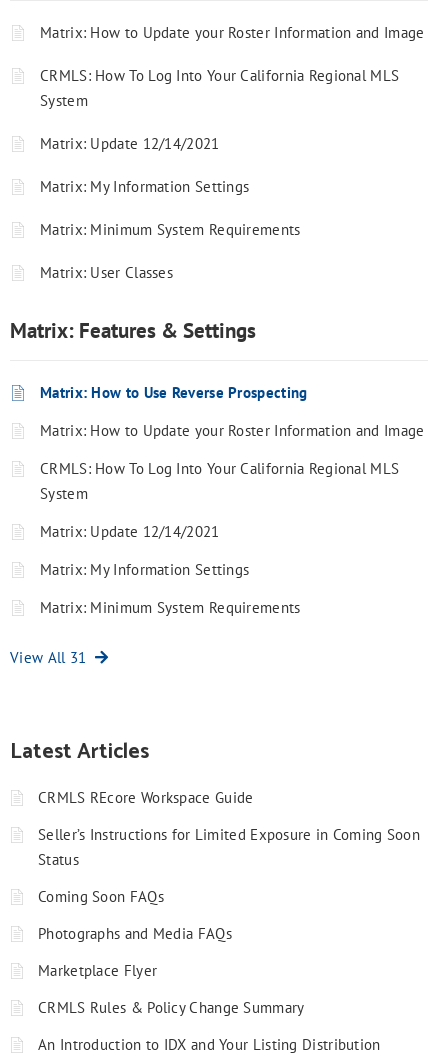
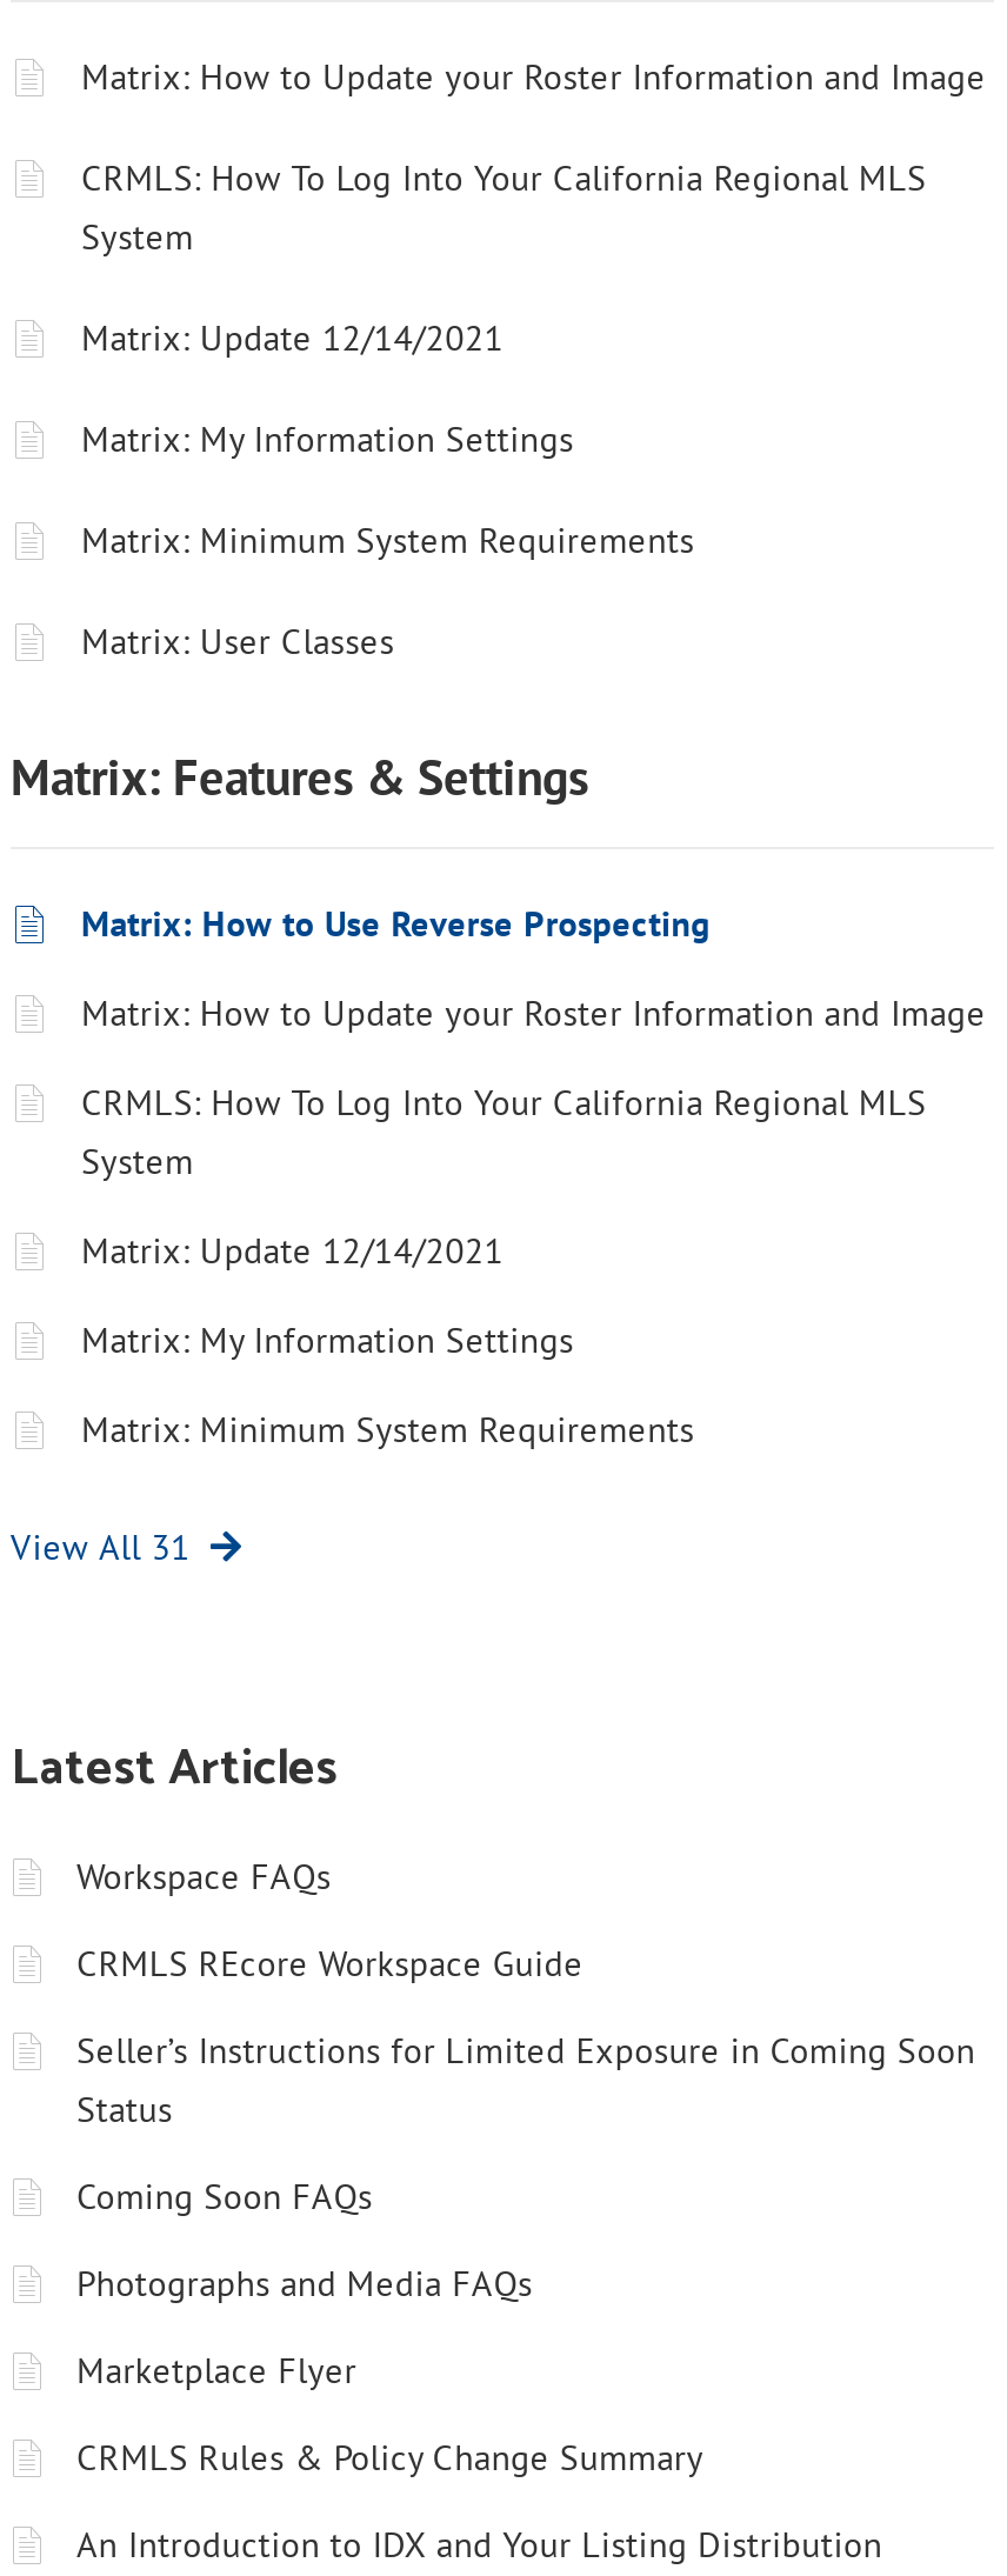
+ Workspace FAQs
